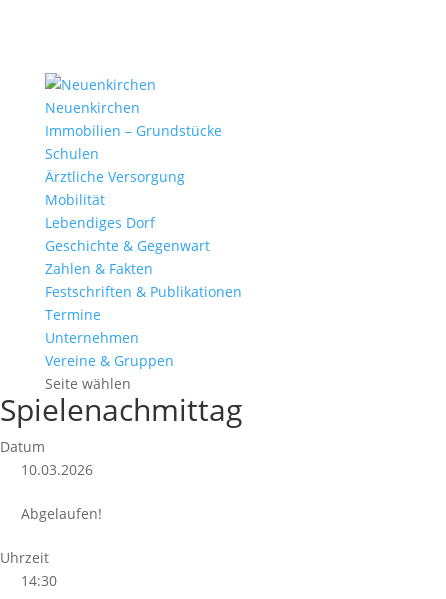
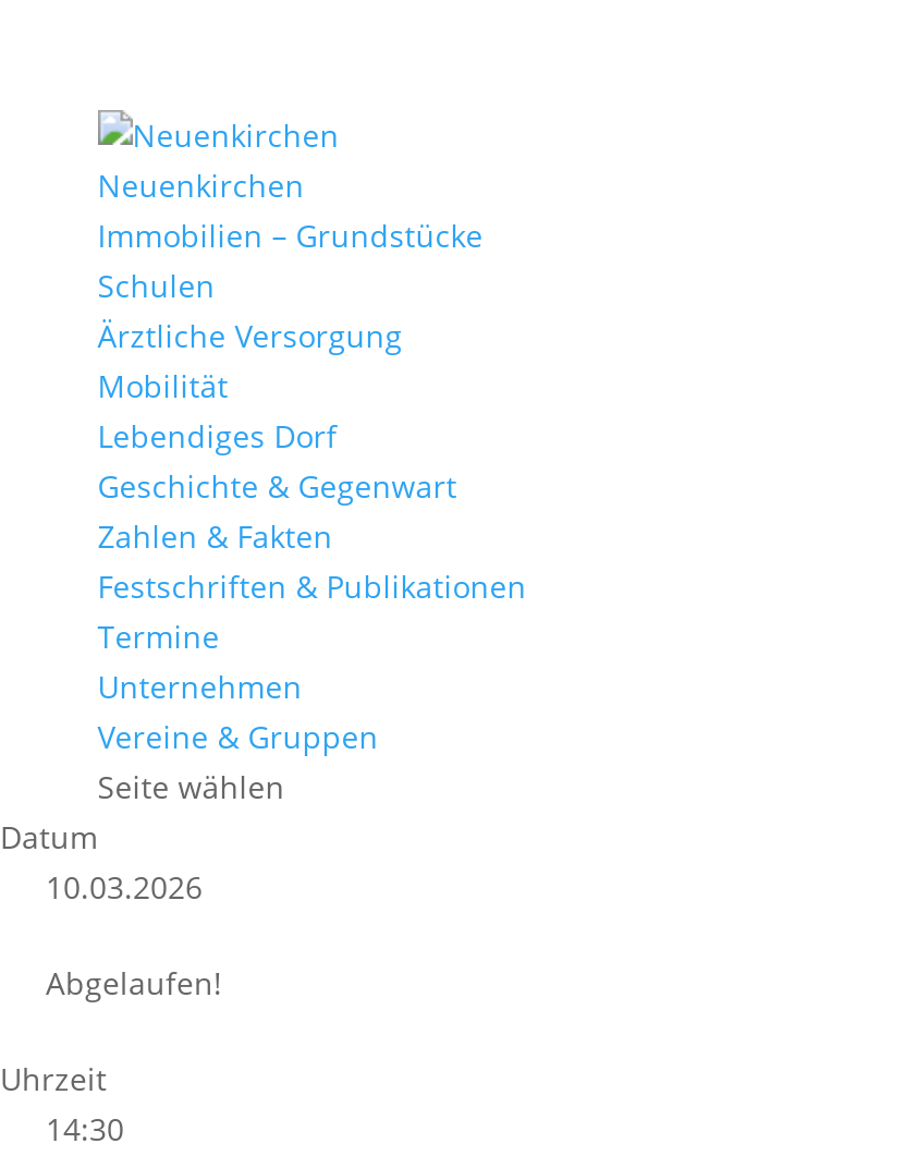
- Spielenachmittag
